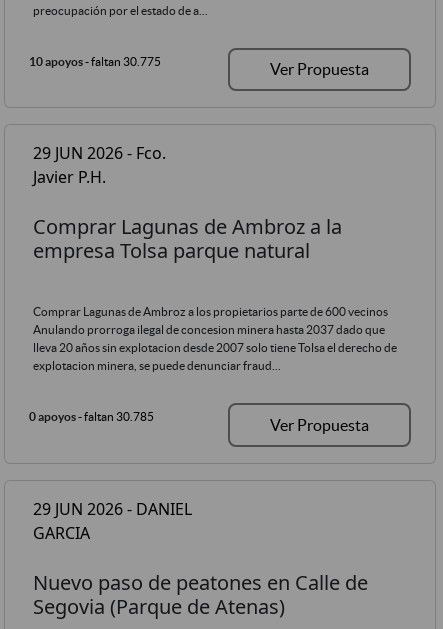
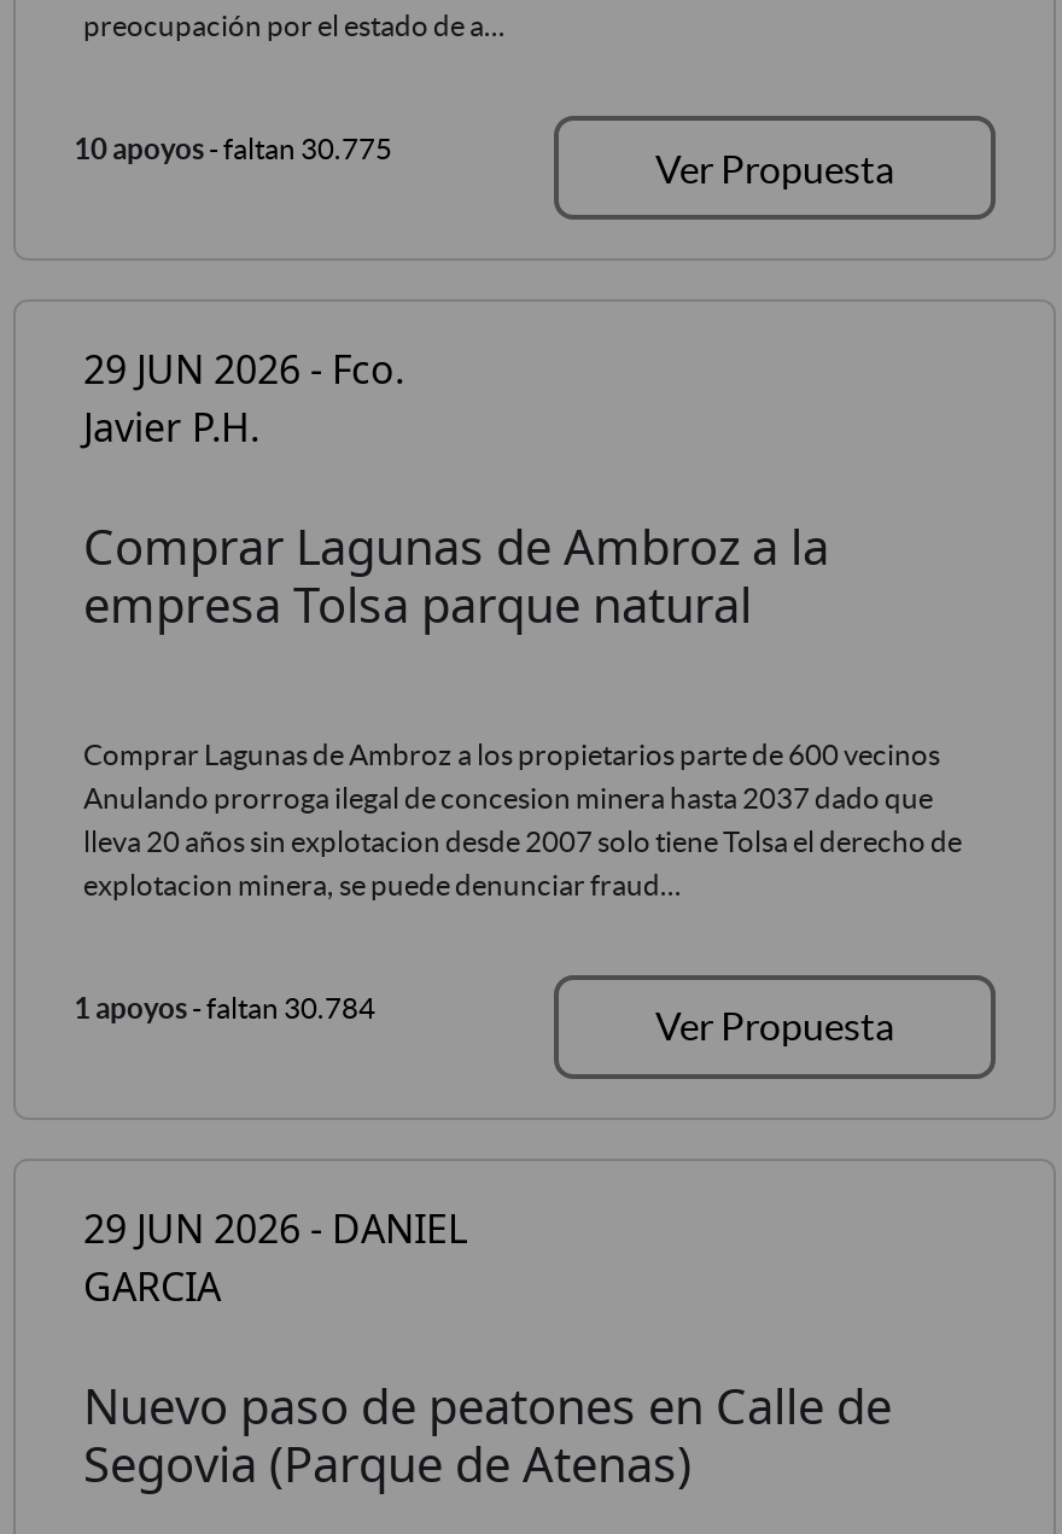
- 0 apoyos - faltan 30.785
+ 1 apoyos - faltan 30.784
